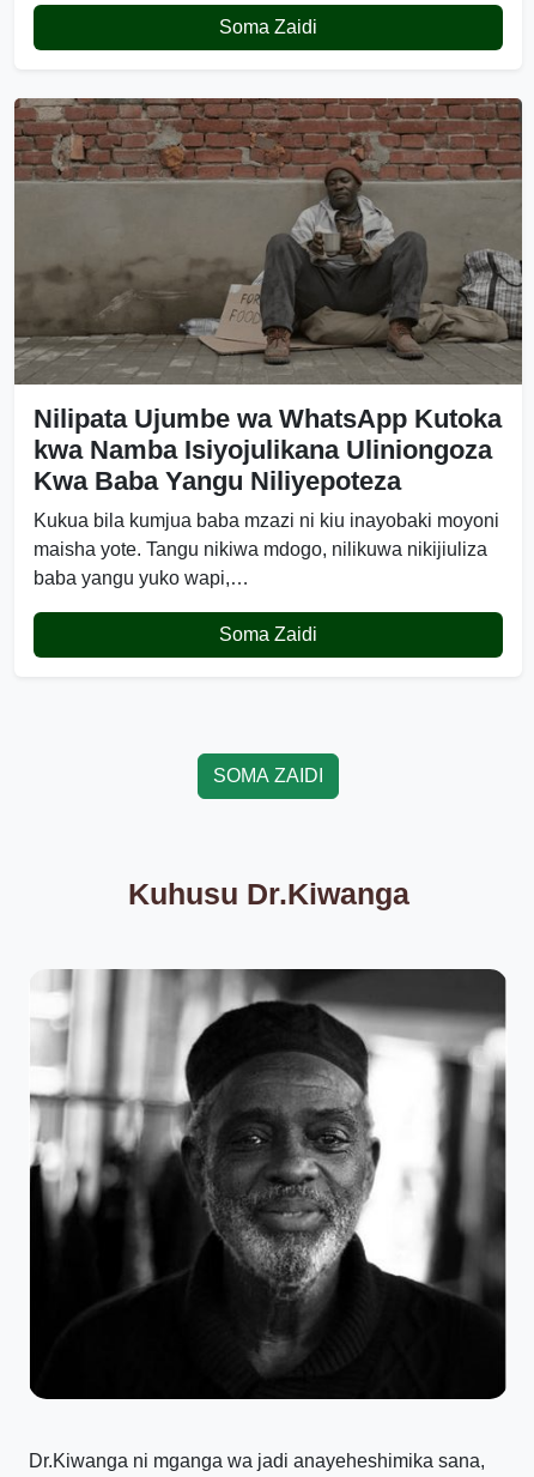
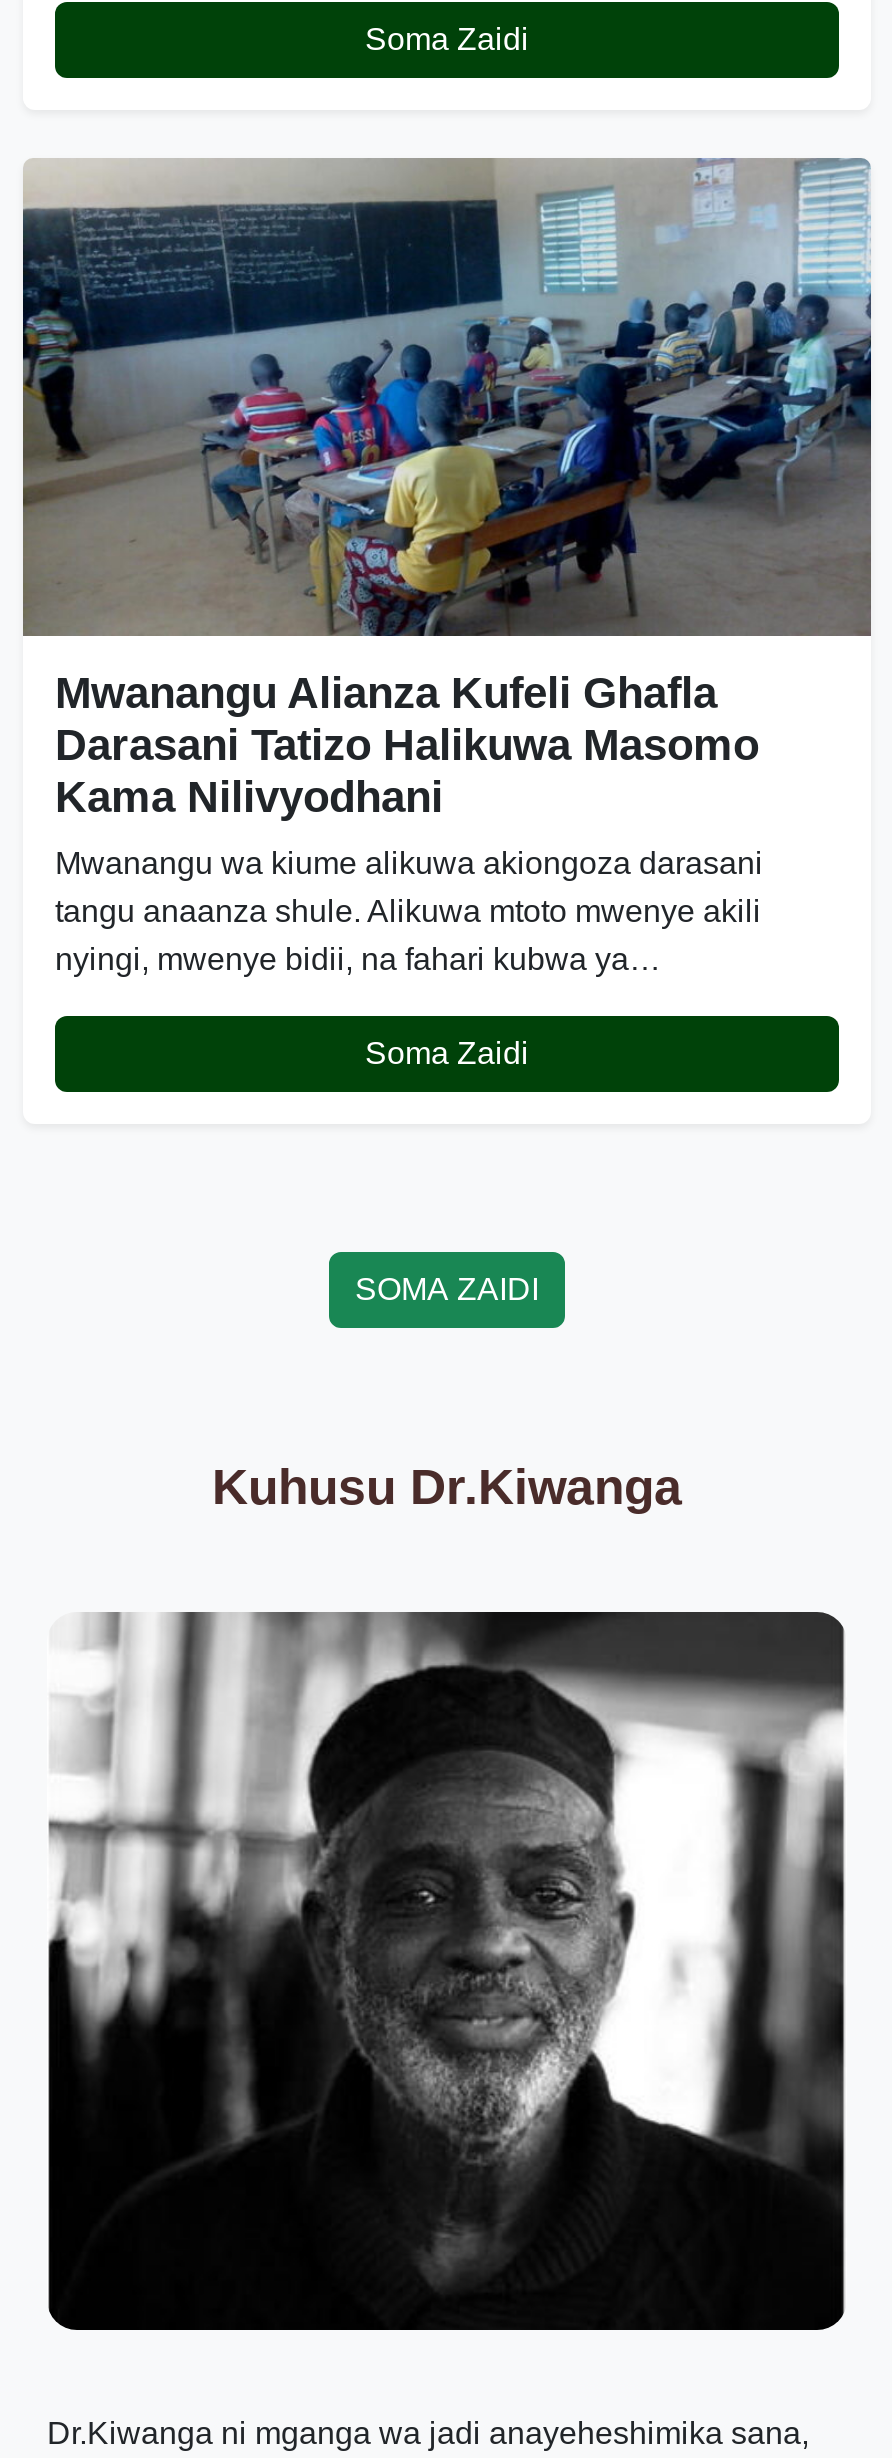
- [image]
- Nilipata Ujumbe wa WhatsApp Kutoka
- kwa Namba Isiyojulikana Uliniongoza
- Kwa Baba Yangu Niliyepoteza
+ [image]
+ Mwanangu Alianza Kufeli Ghafla
+ Darasani Tatizo Halikuwa Masomo
+ Kama Nilivyodhani

- Kukua bila kumjua baba mzazi ni kiu inayobaki moyoni
- maisha yote. Tangu nikiwa mdogo, nilikuwa nikijiuliza
- baba yangu yuko wapi,…
+ Mwanangu wa kiume alikuwa akiongoza darasani
+ tangu anaanza shule. Alikuwa mtoto mwenye akili
+ nyingi, mwenye bidii, na fahari kubwa ya…
